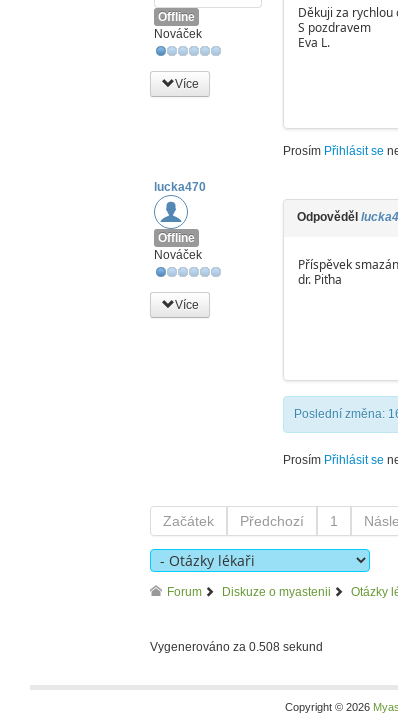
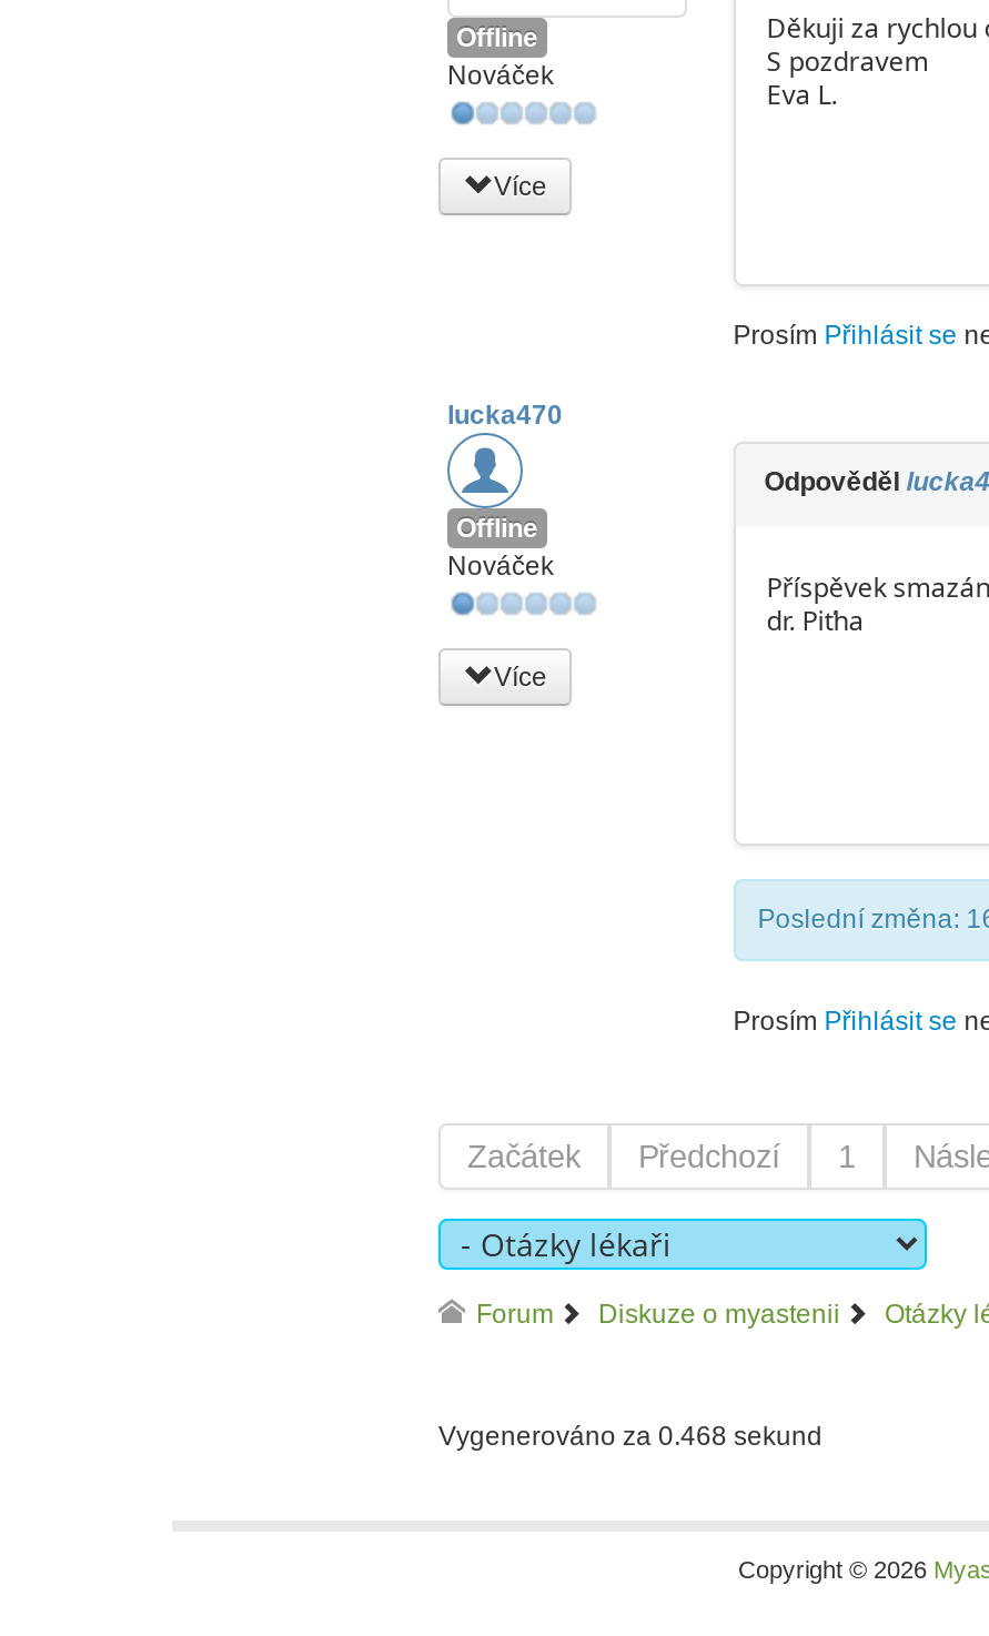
- Vygenerováno za 0.508 sekund
+ Vygenerováno za 0.468 sekund
